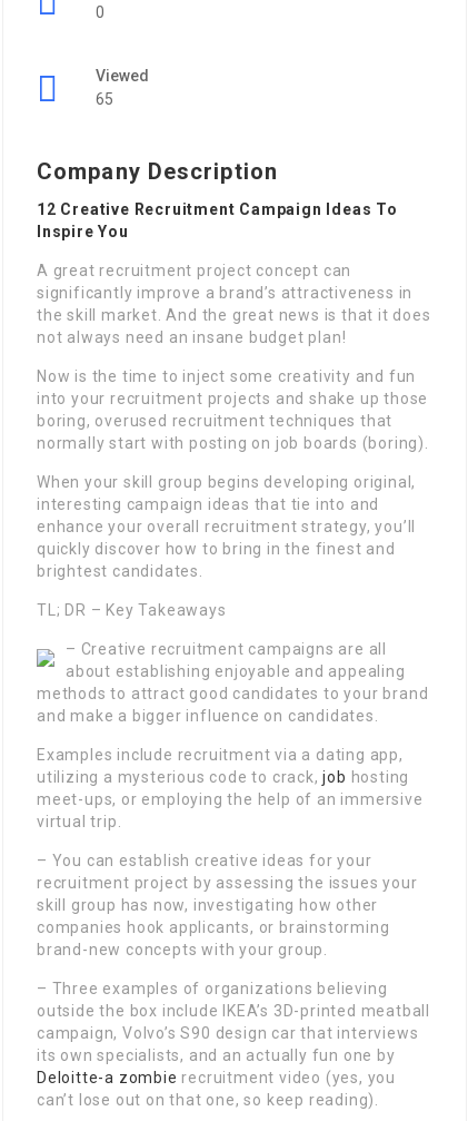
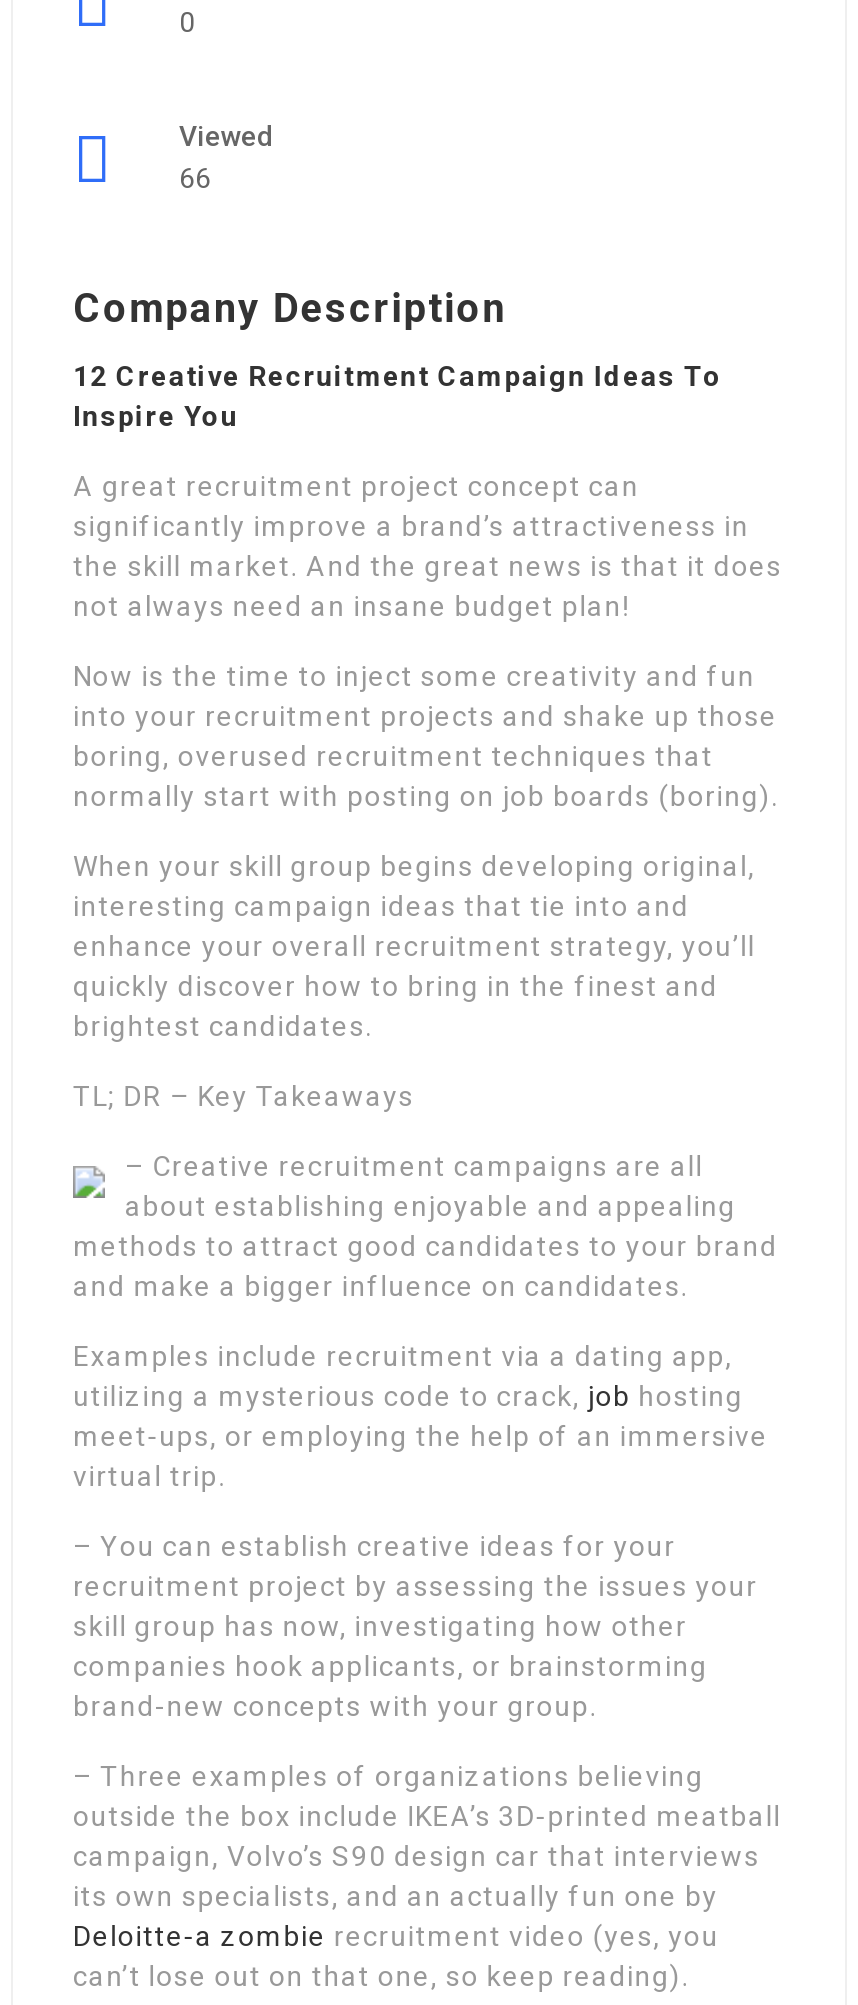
- 65
+ 66
